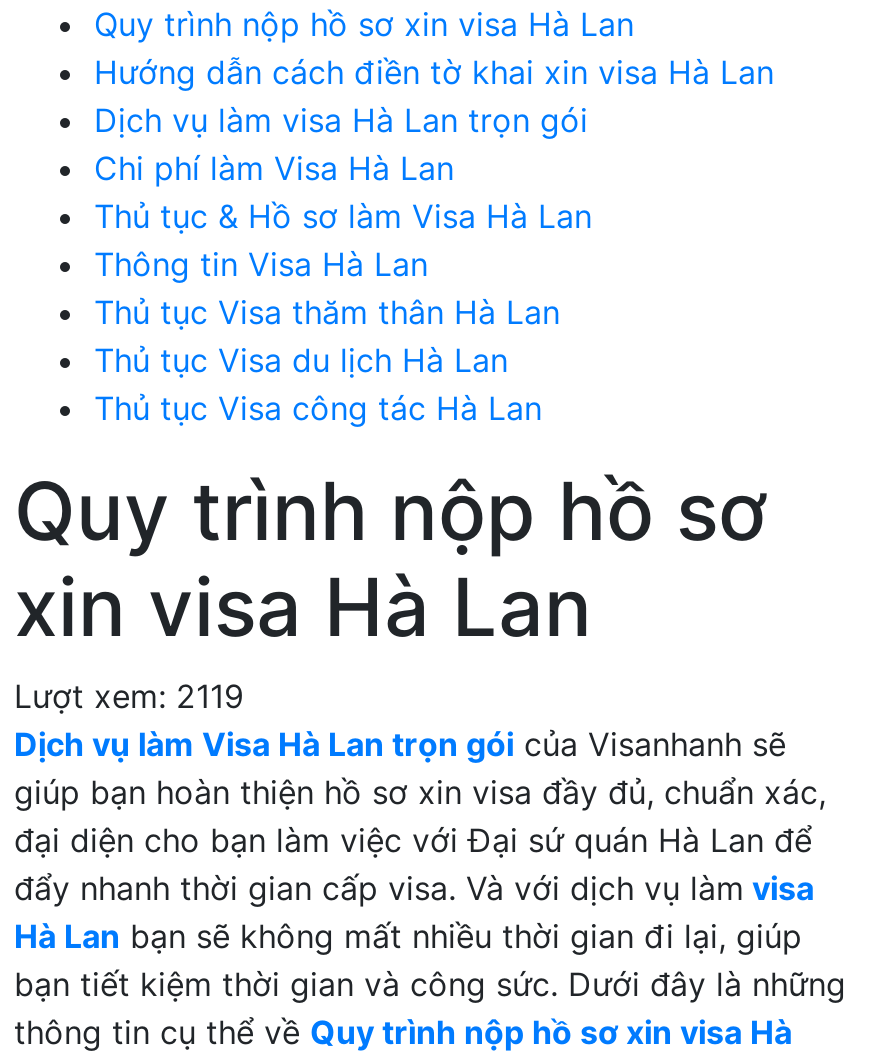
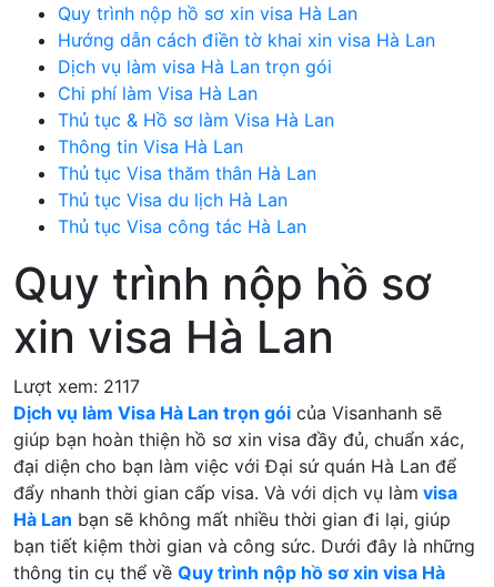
- Lượt xem: 2119
+ Lượt xem: 2117
